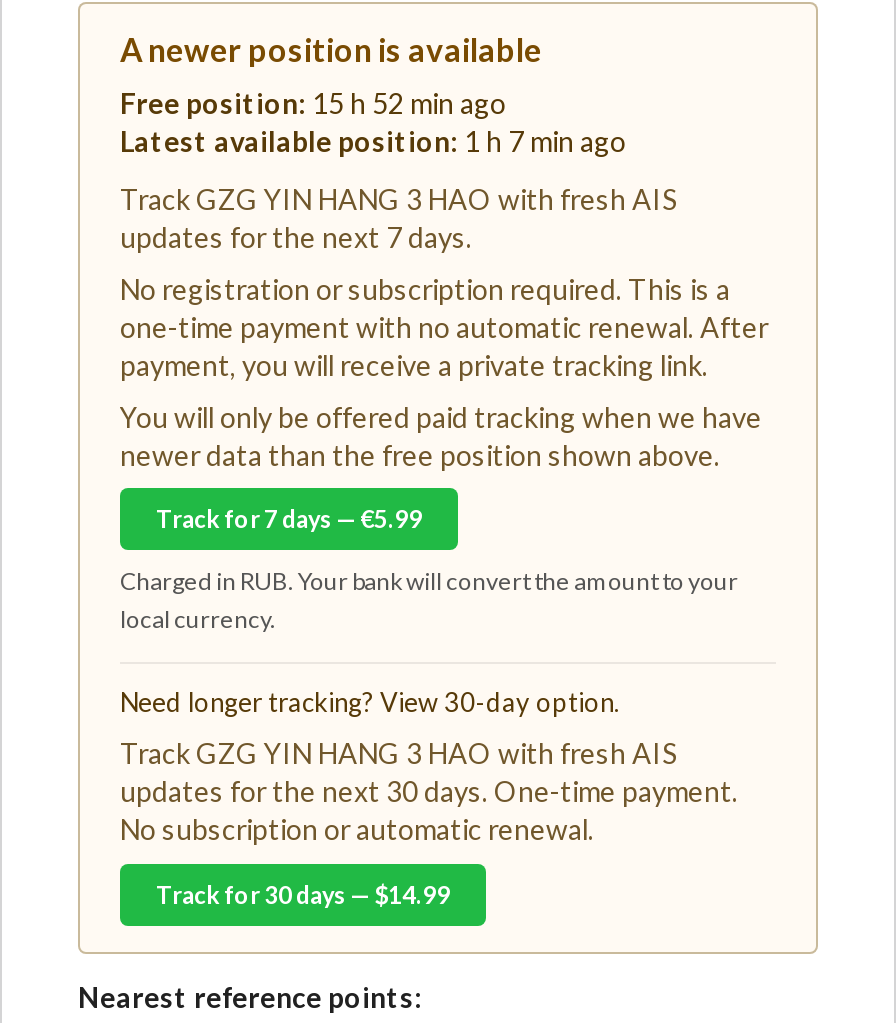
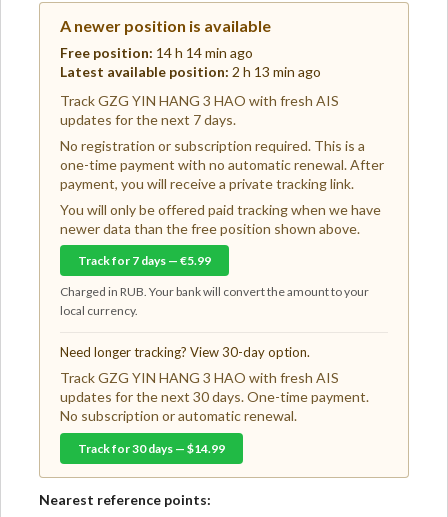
- Free position: 15 h 52 min ago
+ Free position: 14 h 14 min ago

- Latest available position: 1 h 7 min ago
+ Latest available position: 2 h 13 min ago
